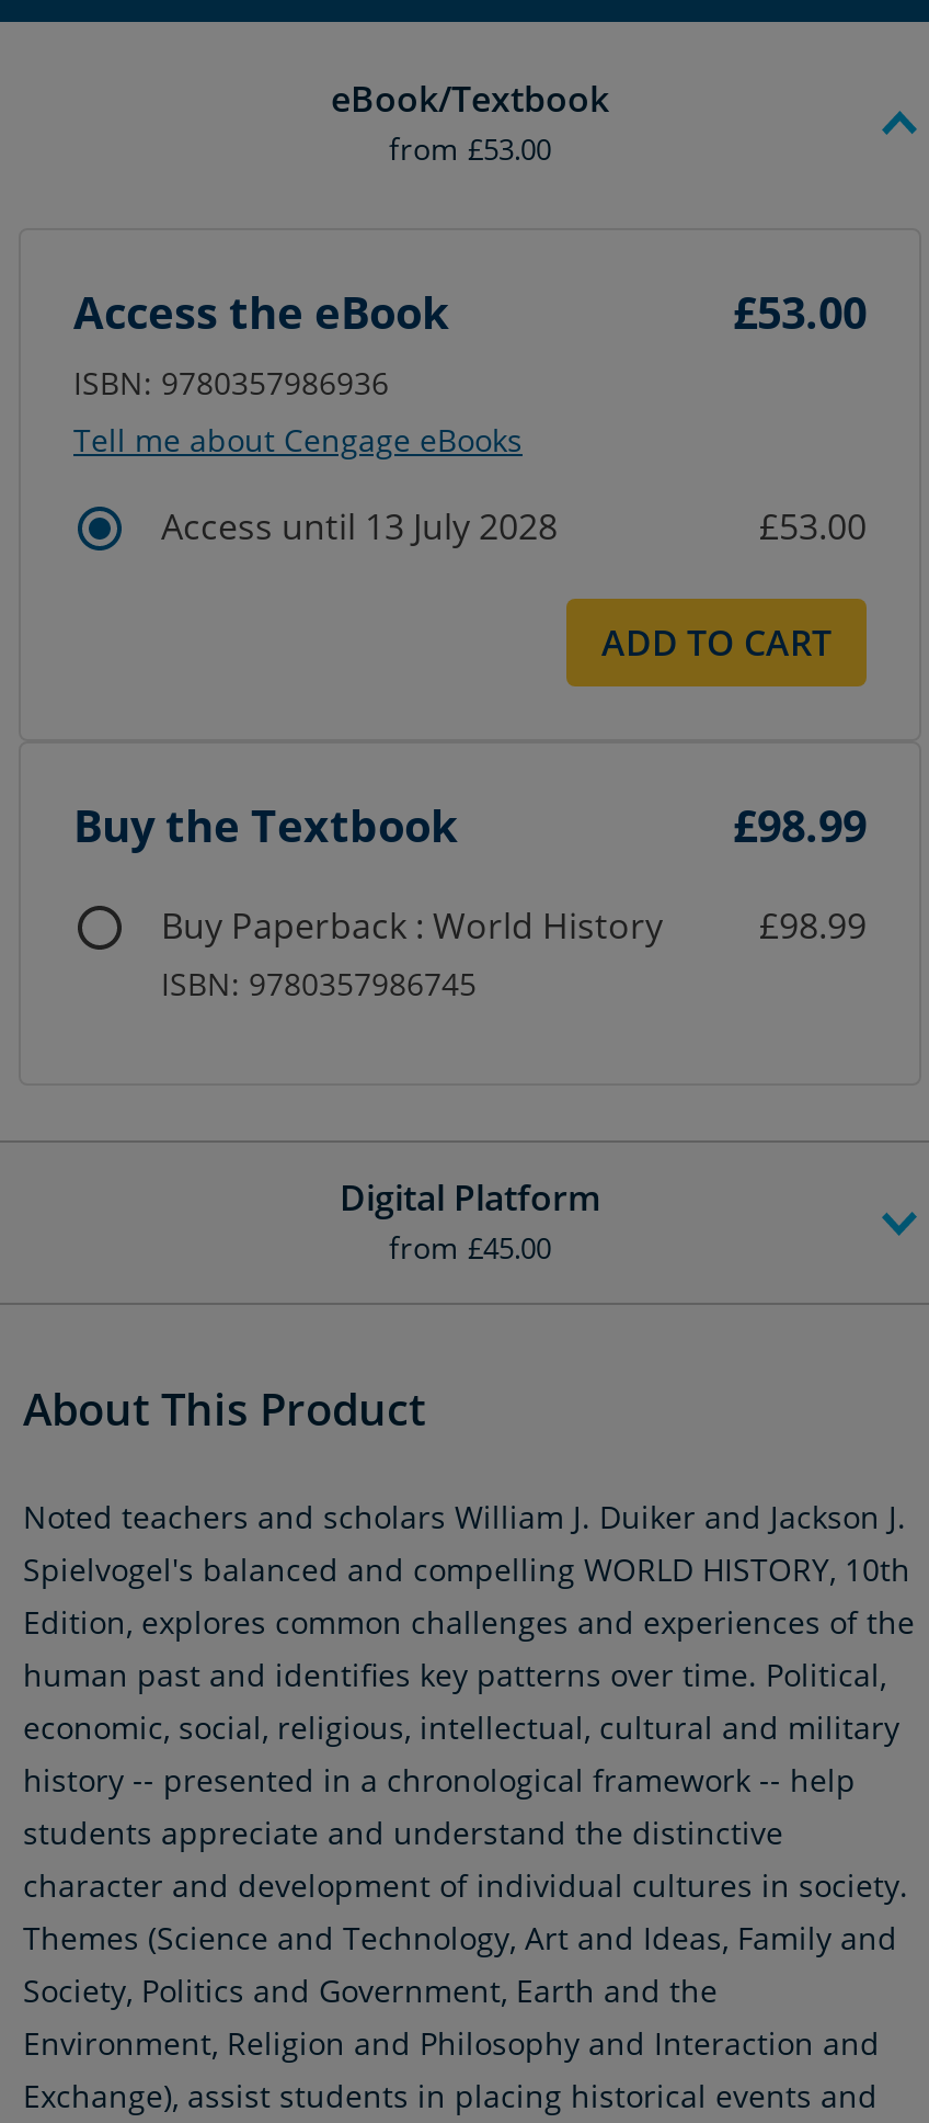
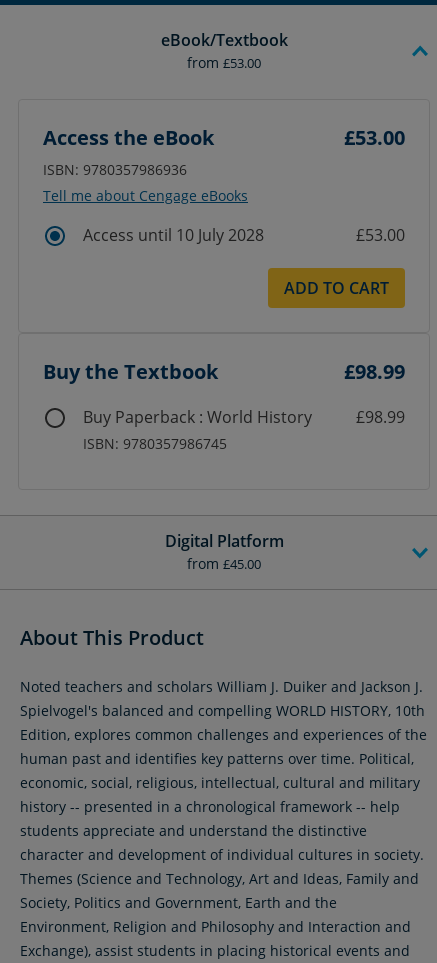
- Access until 13 July 2028
+ Access until 10 July 2028
